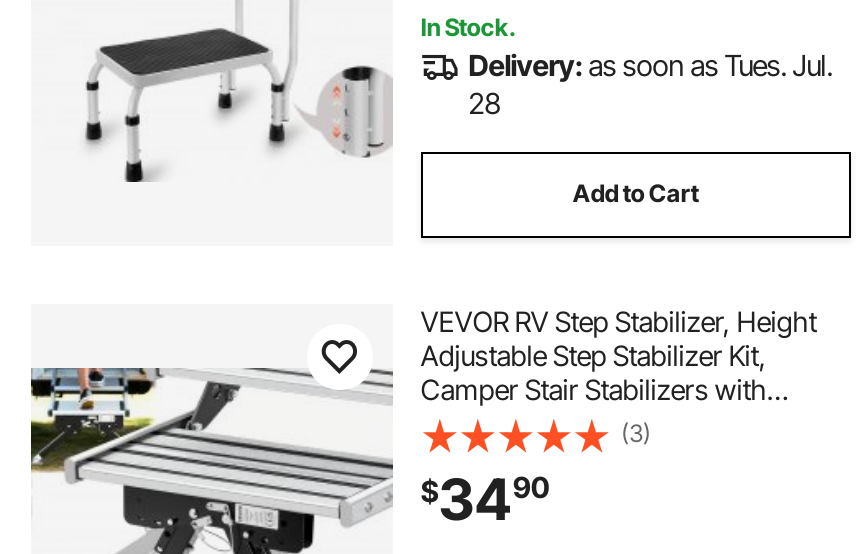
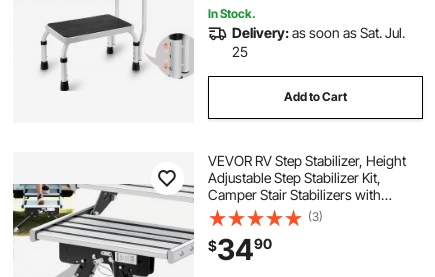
- Delivery: as soon as Tues. Jul.
+ Delivery: as soon as Sat. Jul.

- 28
+ 25
